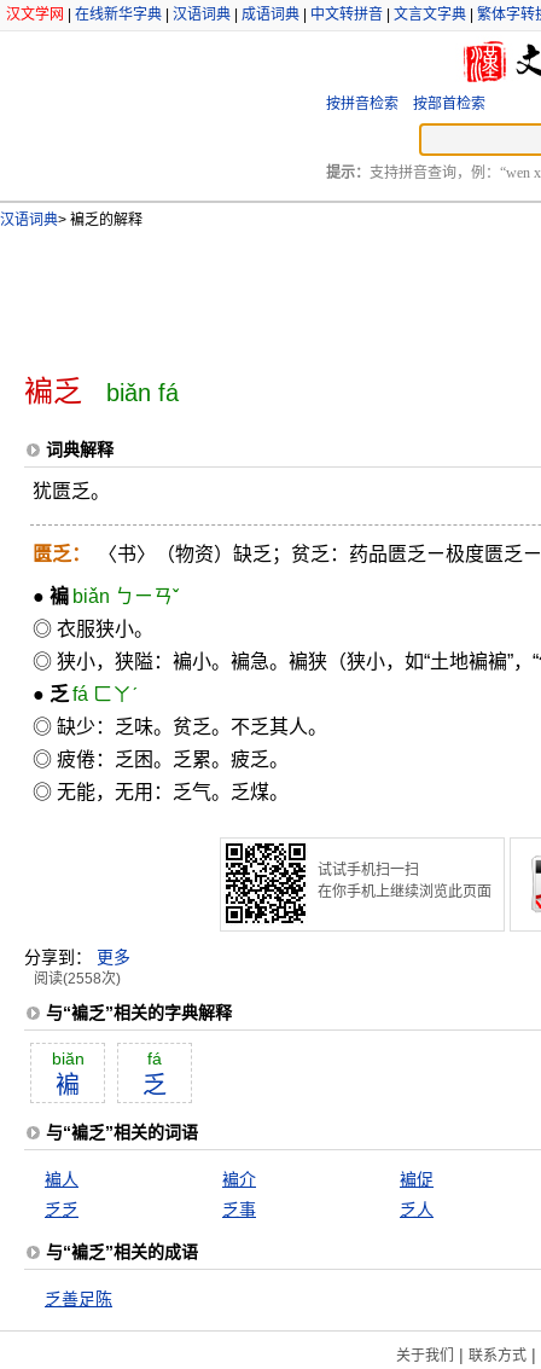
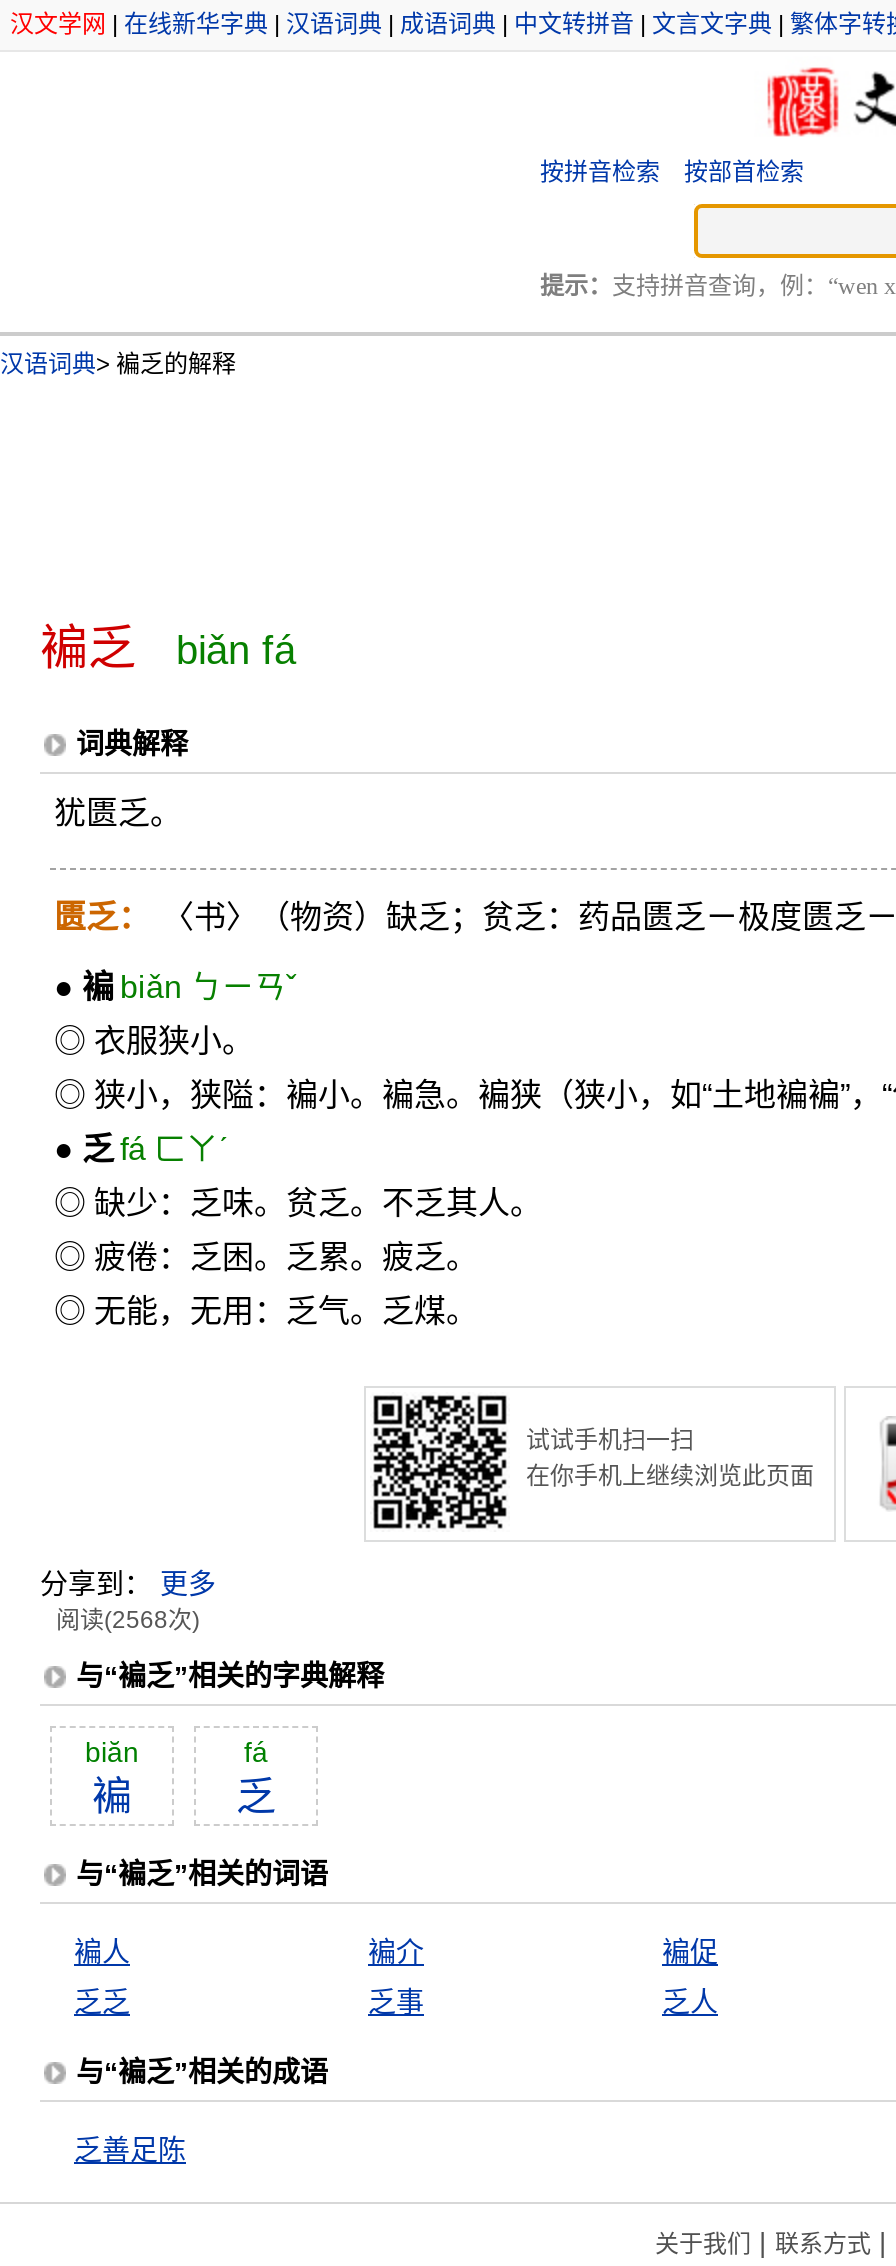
- 阅读(2558次)
+ 阅读(2568次)
